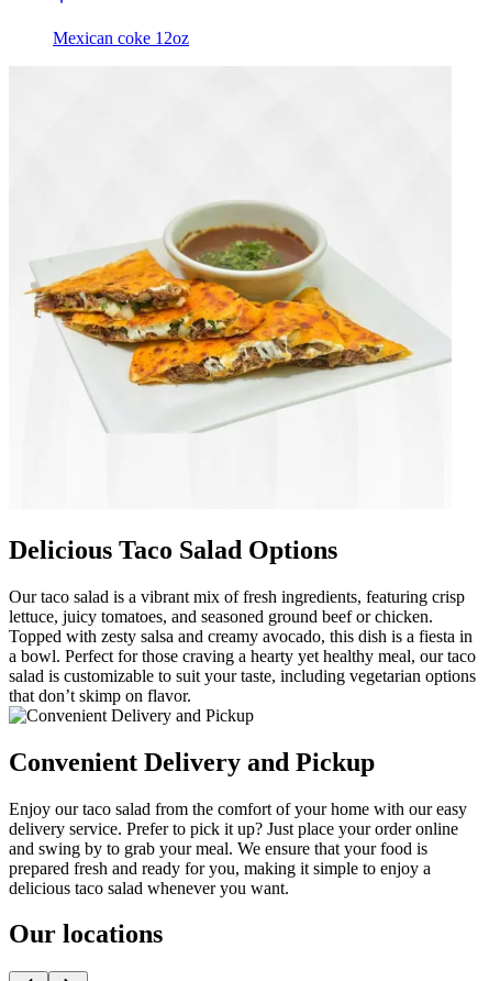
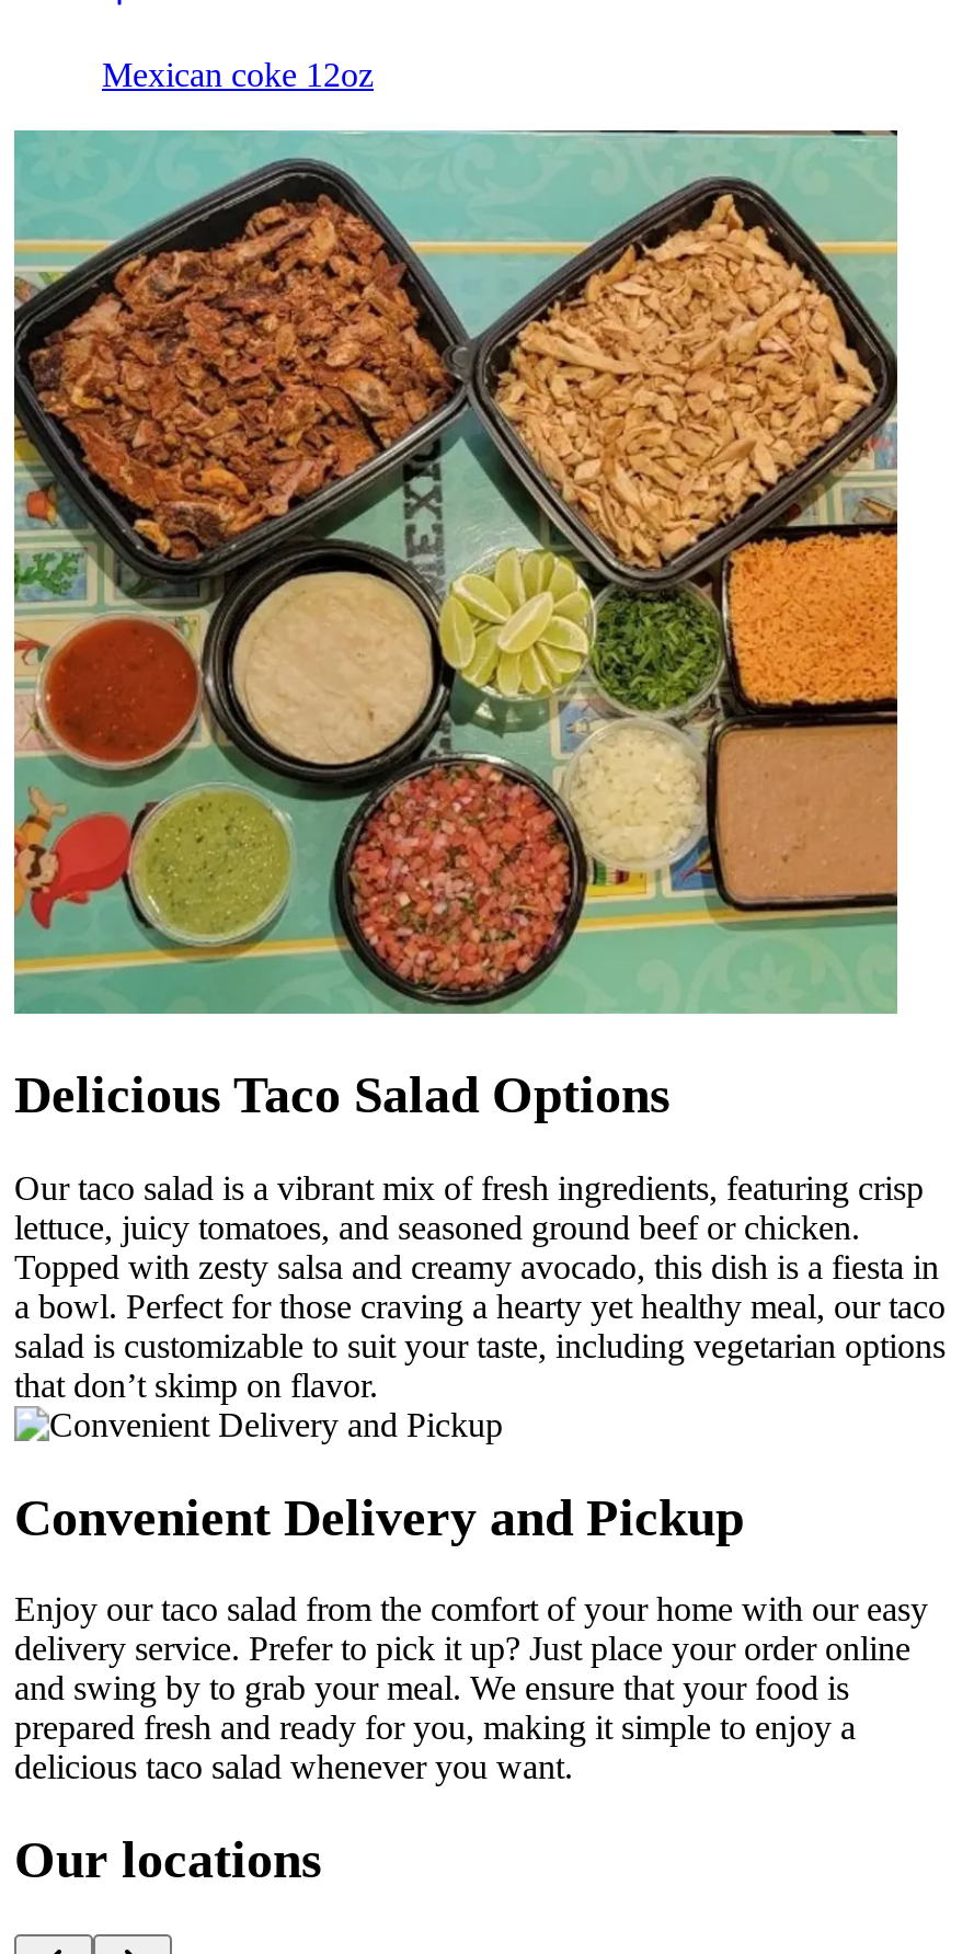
- [image]
+ [image]
